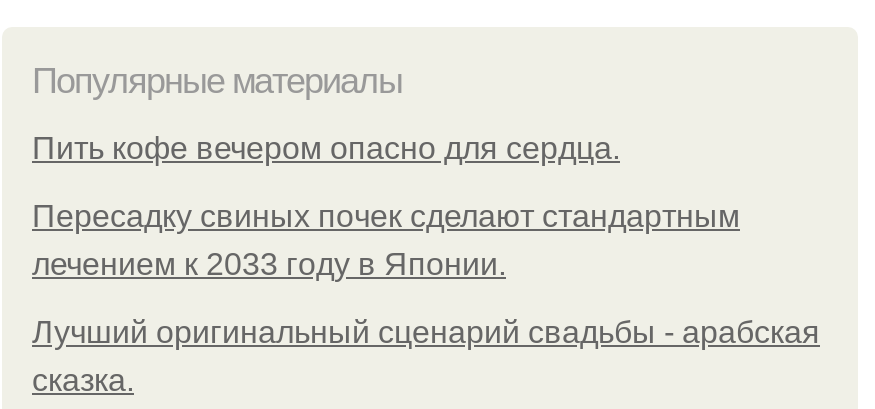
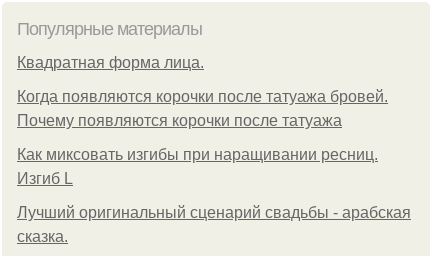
- Пить кофе вечером опасно для сердца.
- Пересадку свиных почек сделают стандартным
- лечением к 2033 году в Японии.
+ Квадратная форма лица.
+ Когда появляются корочки после татуажа бровей.
+ Почему появляются корочки после татуажа
+ Как миксовать изгибы при наращивании ресниц.
+ Изгиб L
